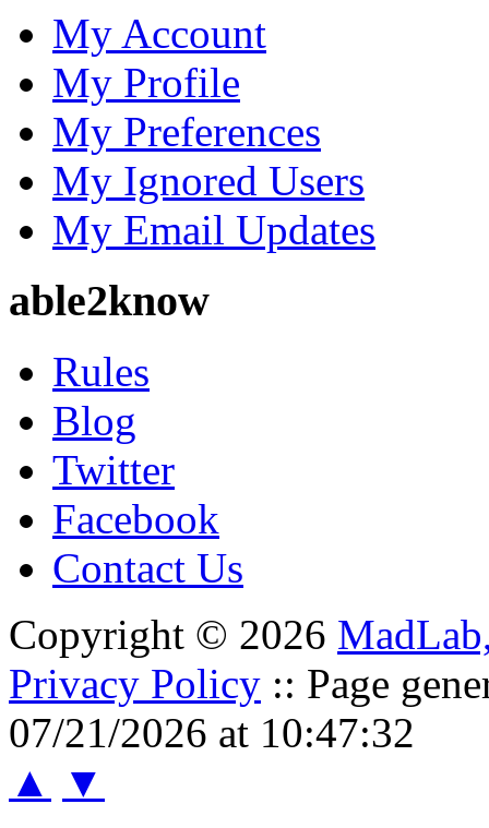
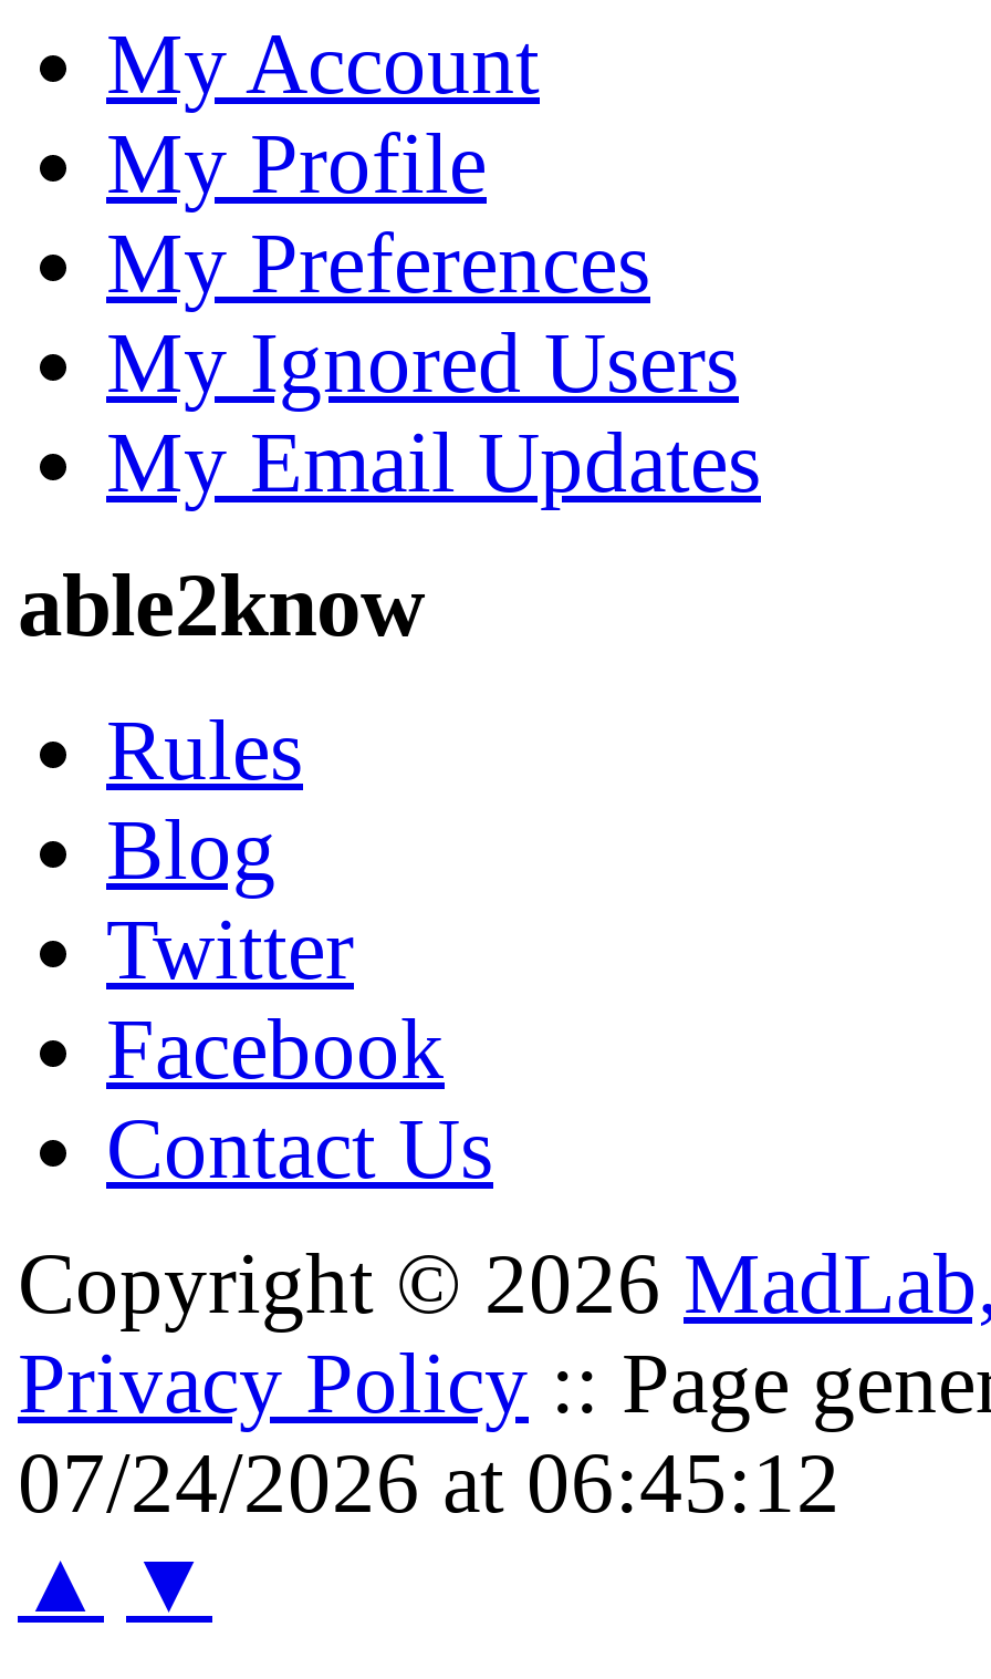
- 07/21/2026 at 10:47:32
+ 07/24/2026 at 06:45:12
